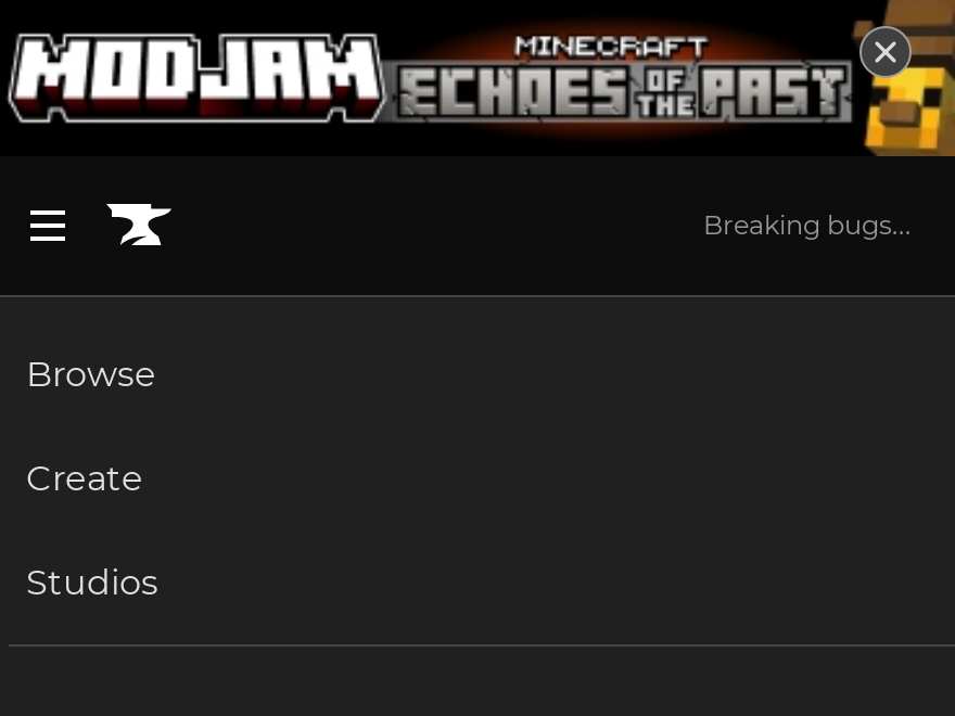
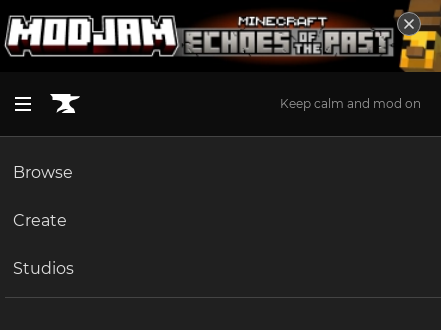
- Breaking bugs...
+ Keep calm and mod on
